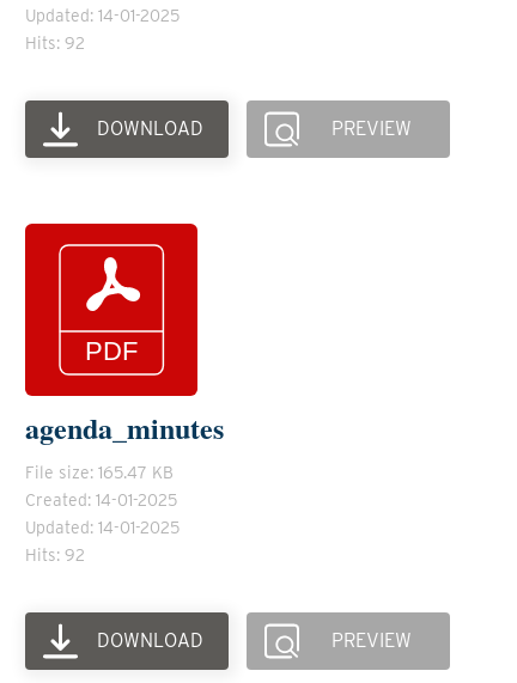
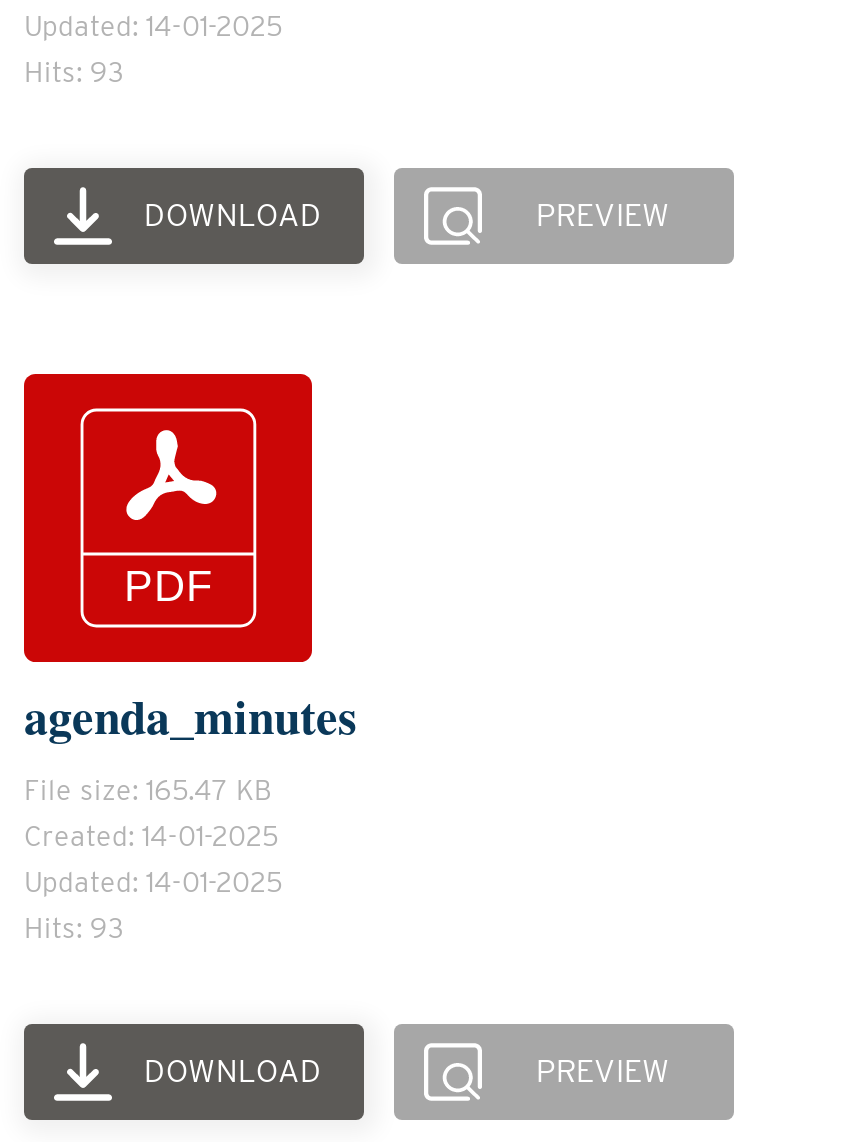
- Hits: 92
+ Hits: 93

- Hits: 92
+ Hits: 93
